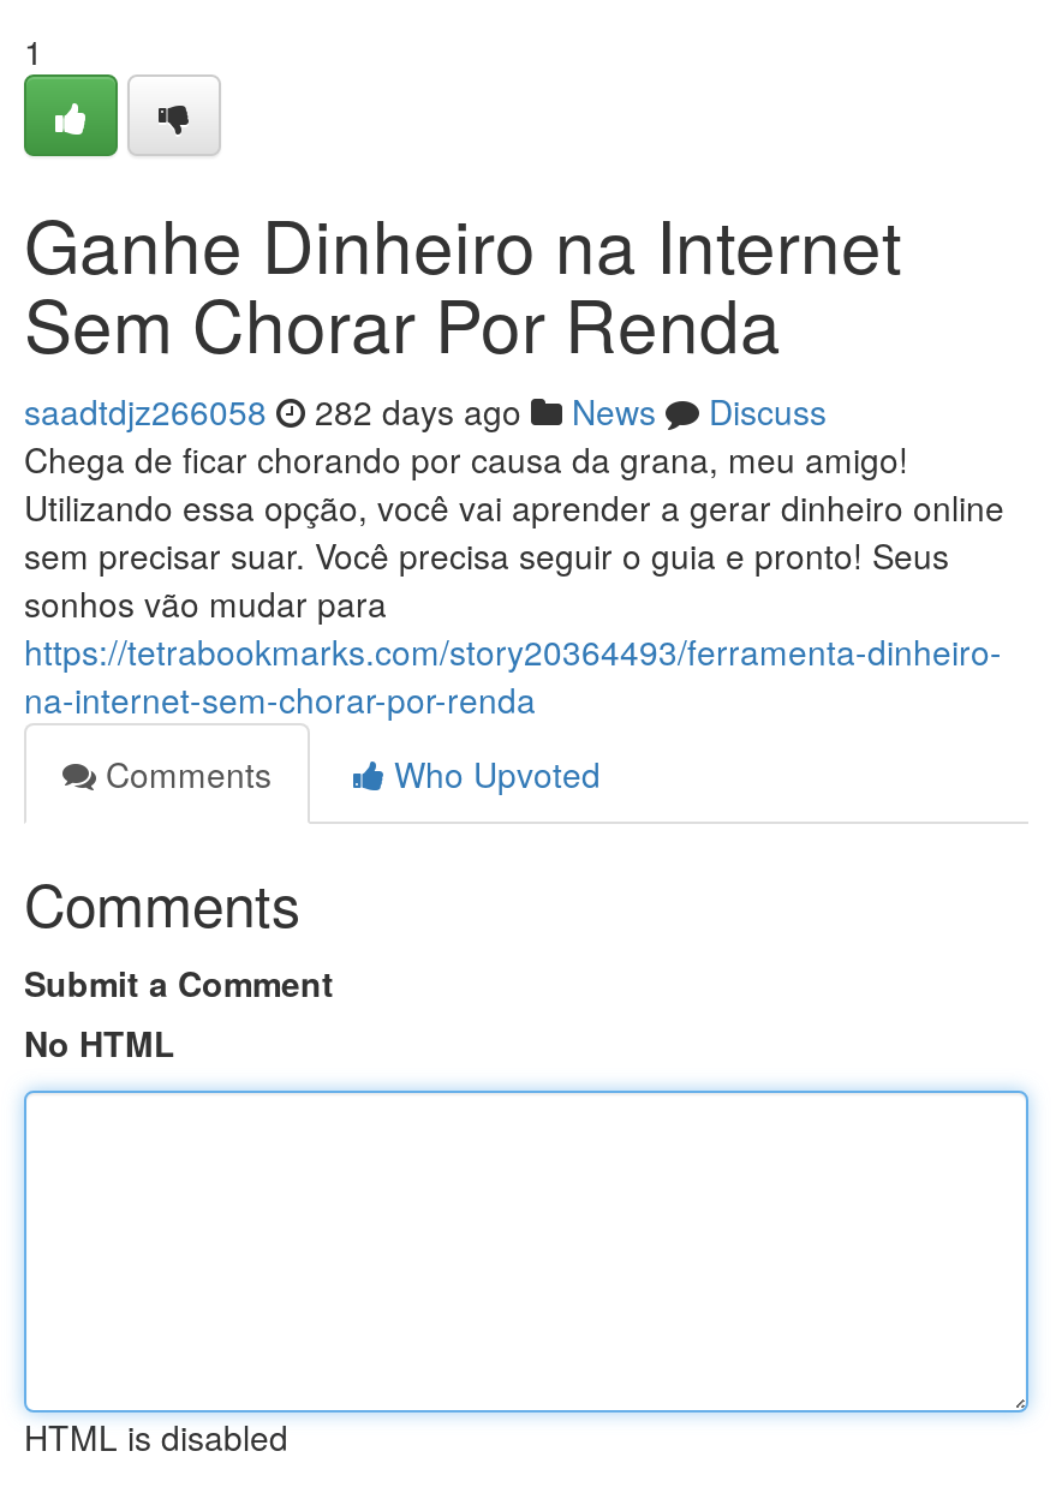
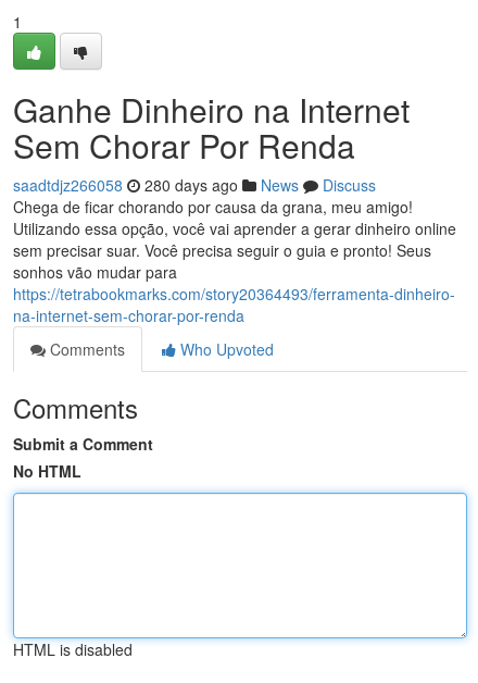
- saadtdjz266058 282 days ago News Discuss
+ saadtdjz266058 280 days ago News Discuss
